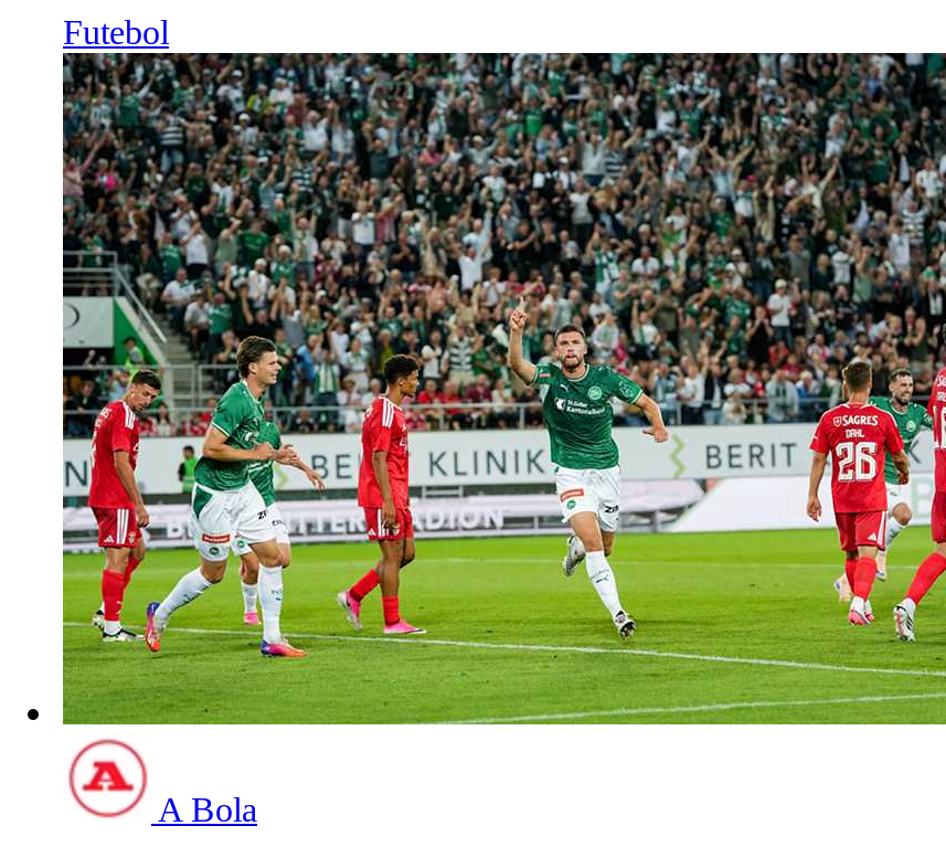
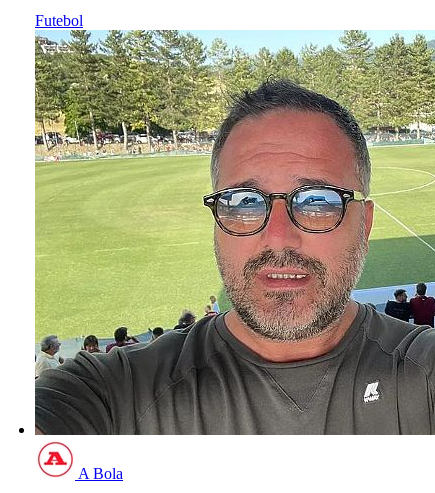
- [image]
+ [image]
